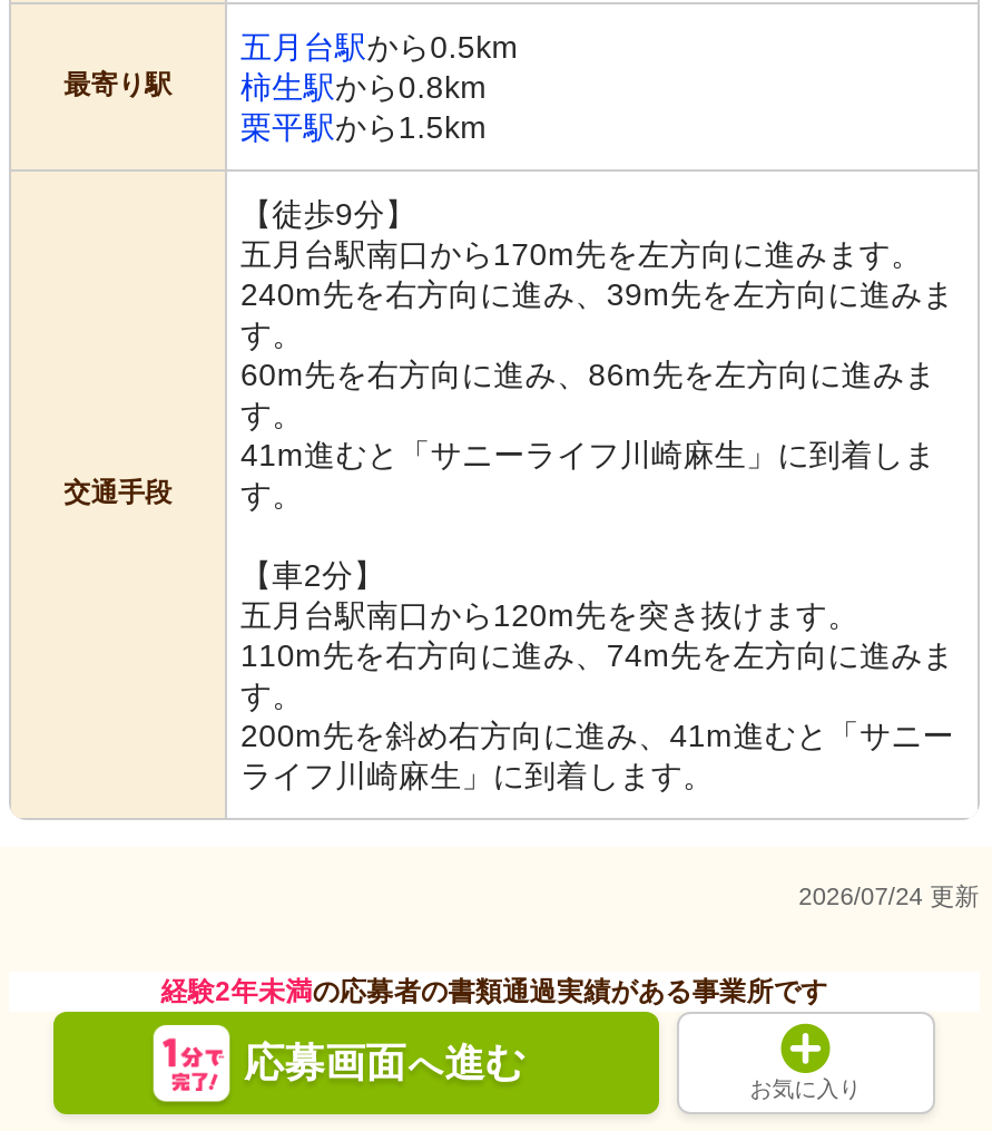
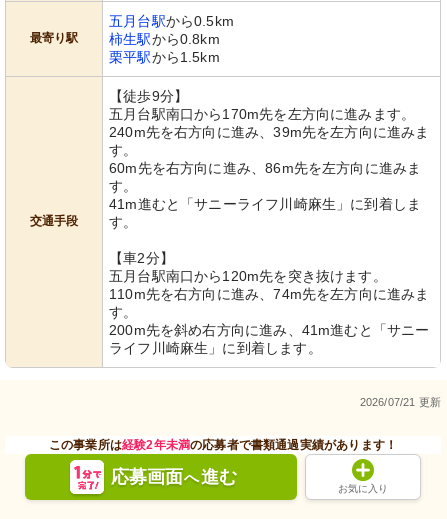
- 2026/07/24 更新
+ 2026/07/21 更新

- 経験2年未満の応募者の書類通過実績がある事業所です
+ この事業所は経験2年未満の応募者で書類通過実績があります！
